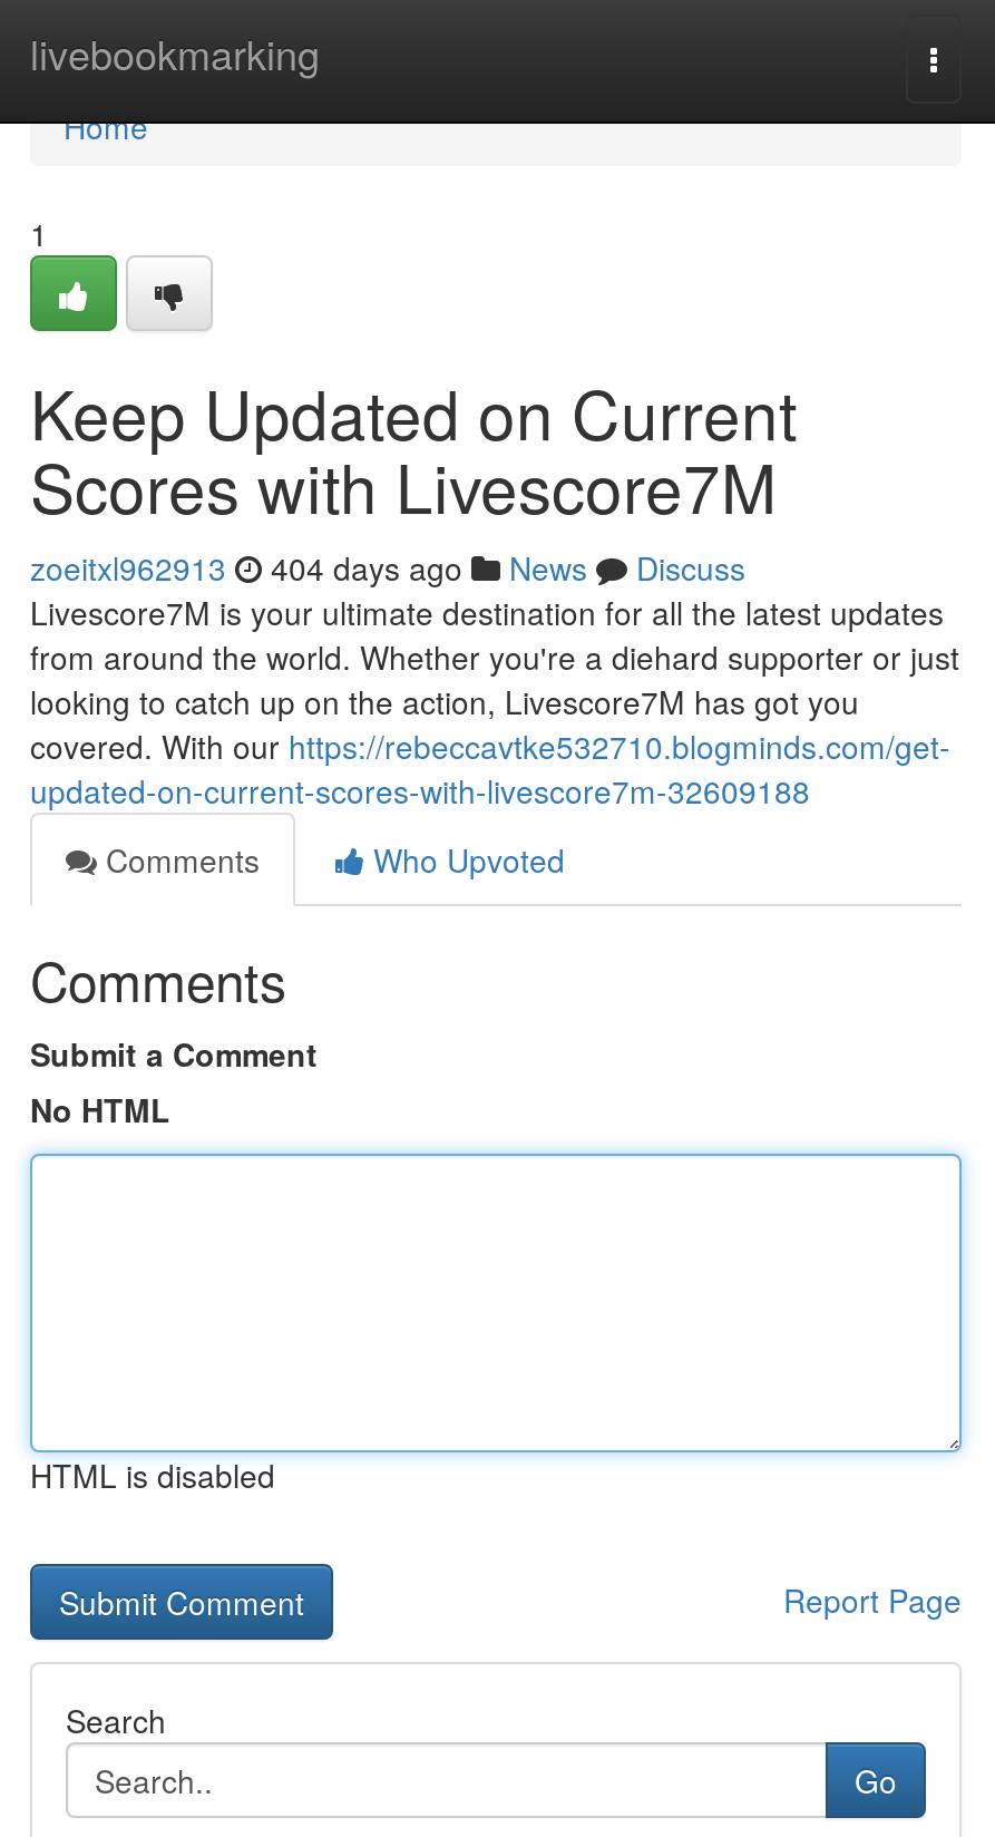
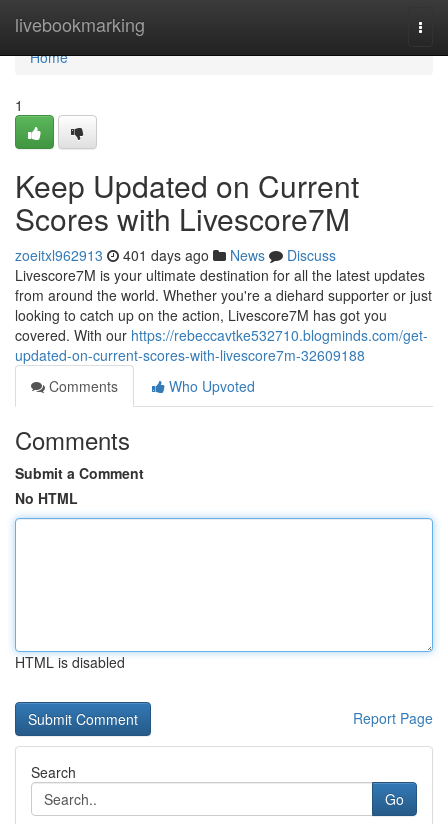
- zoeitxl962913 404 days ago News Discuss
+ zoeitxl962913 401 days ago News Discuss
